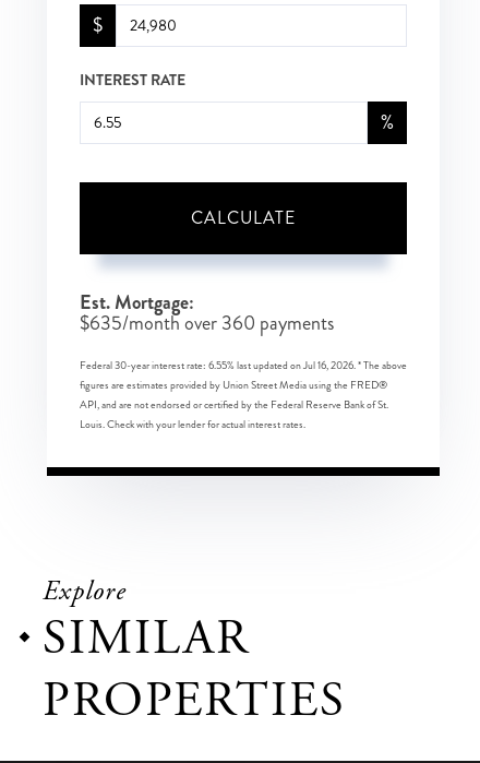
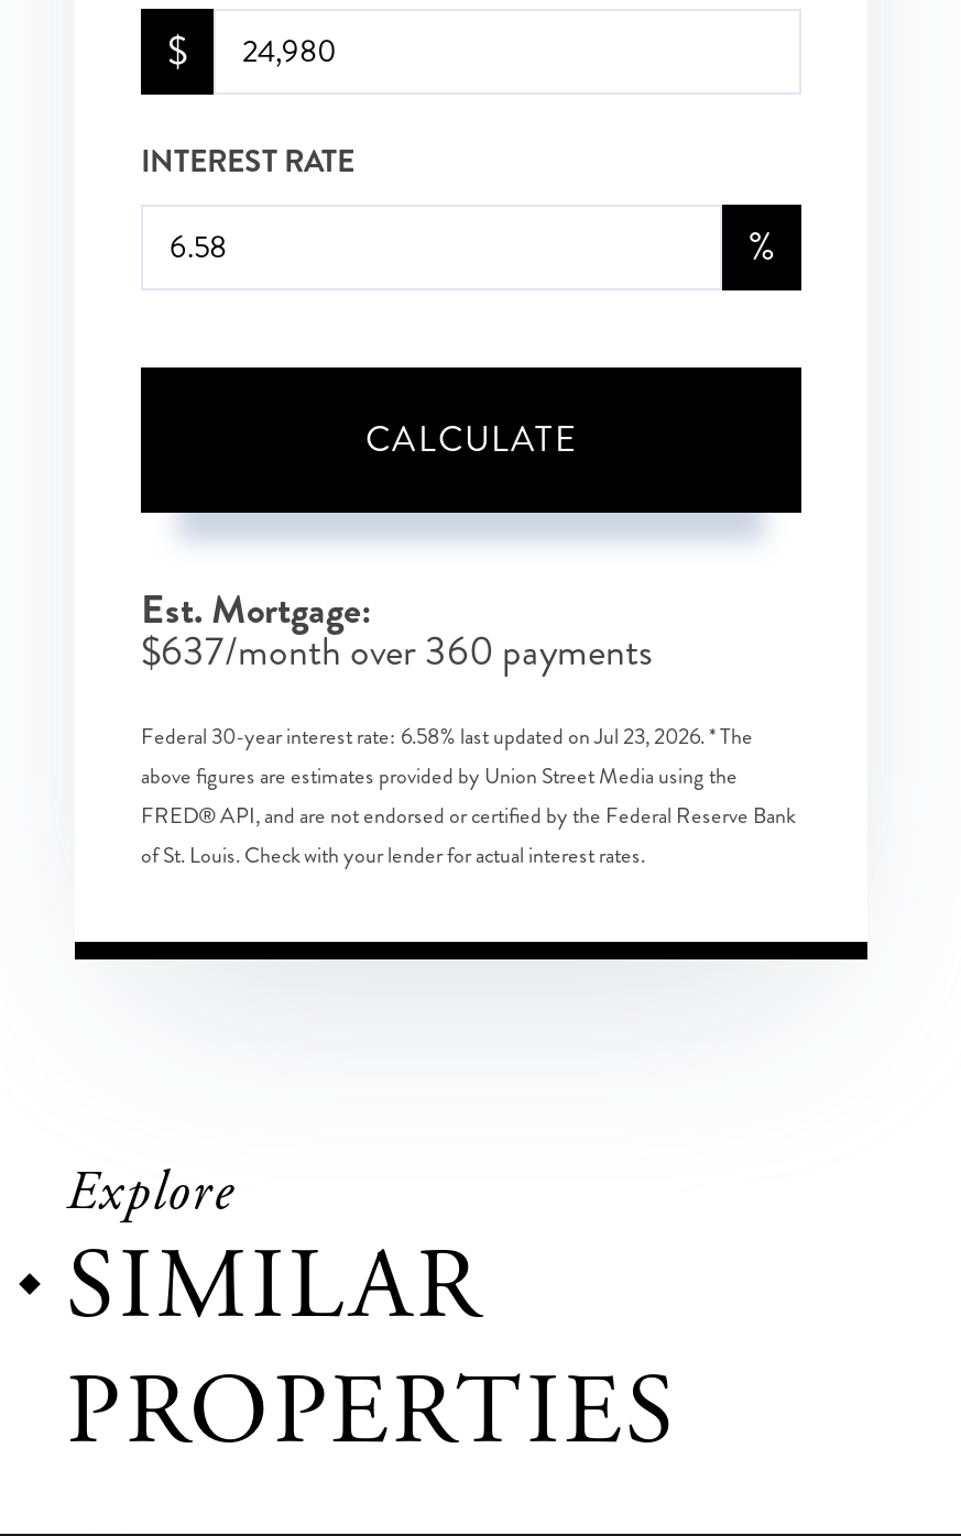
- $635/month over 360 payments
+ $637/month over 360 payments

- Federal 30-year interest rate: 6.55% last updated on Jul 16, 2026. * The above
- figures are estimates provided by Union Street Media using the FRED®
- API, and are not endorsed or certified by the Federal Reserve Bank of St.
- Louis. Check with your lender for actual interest rates.
+ Federal 30-year interest rate: 6.58% last updated on Jul 23, 2026. * The
+ above figures are estimates provided by Union Street Media using the
+ FRED® API, and are not endorsed or certified by the Federal Reserve Bank
+ of St. Louis. Check with your lender for actual interest rates.
